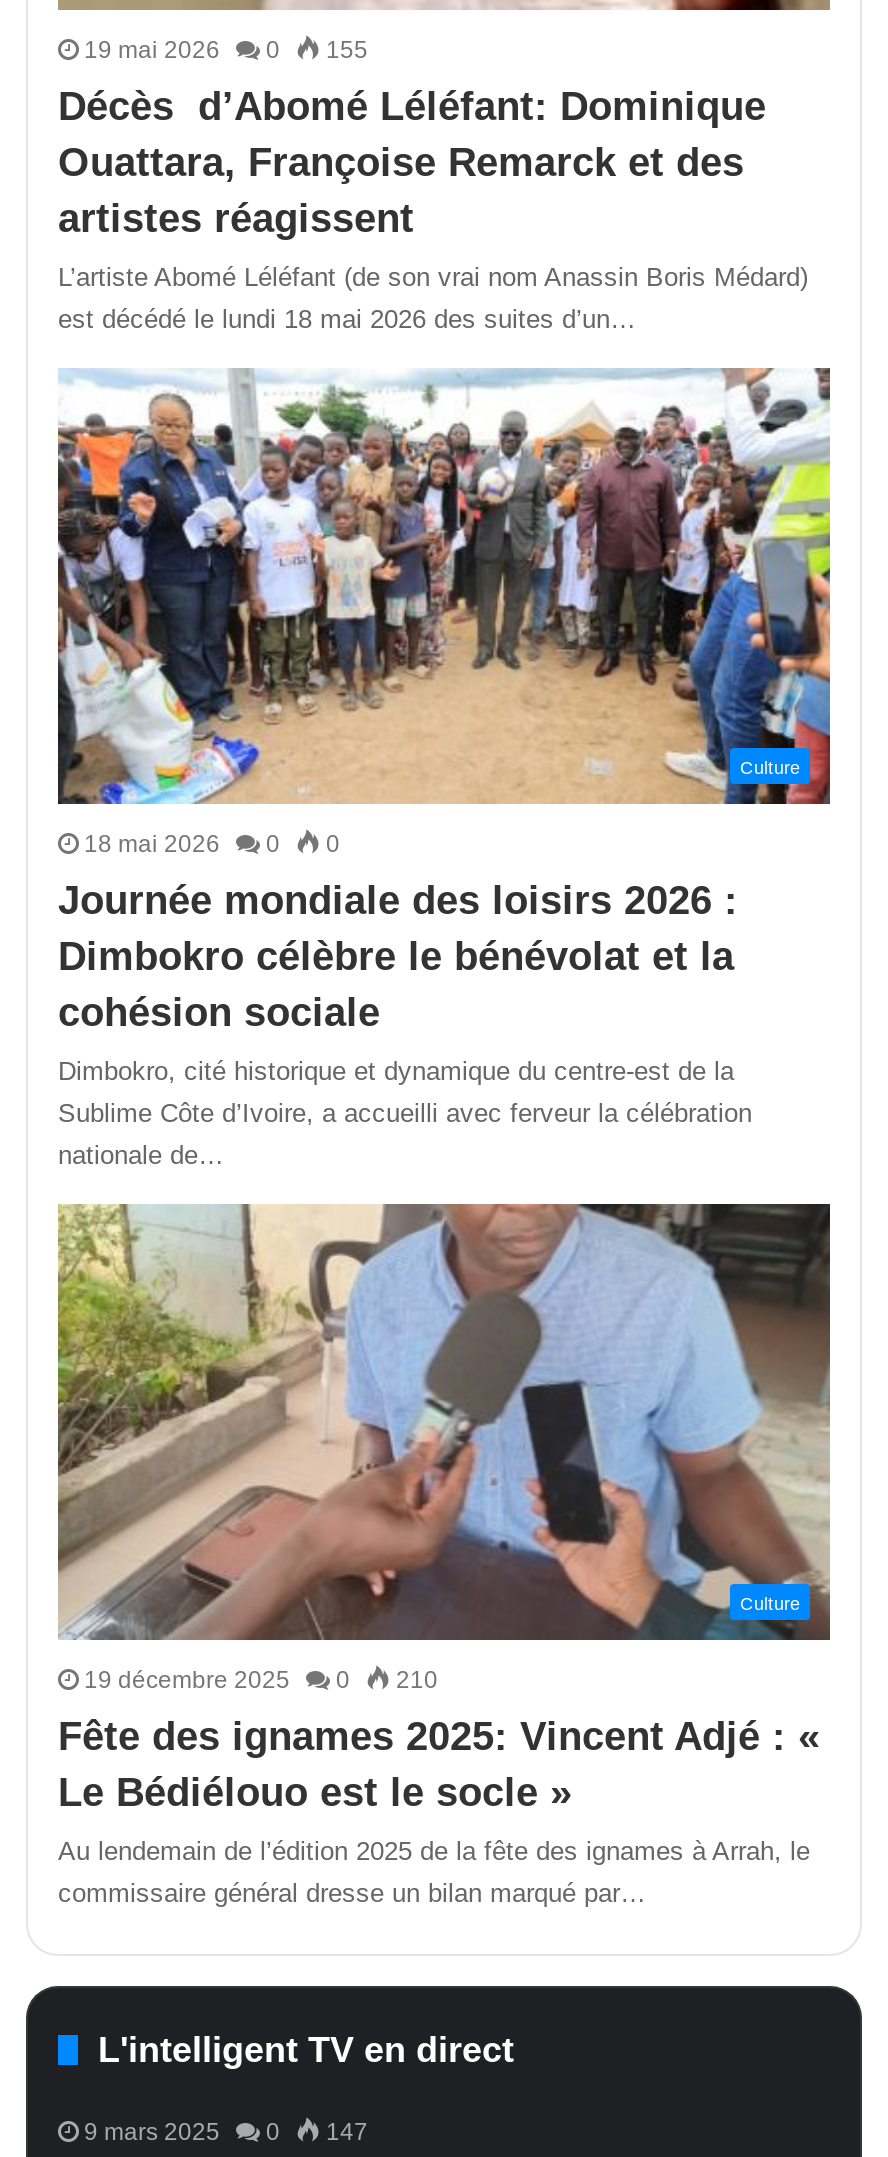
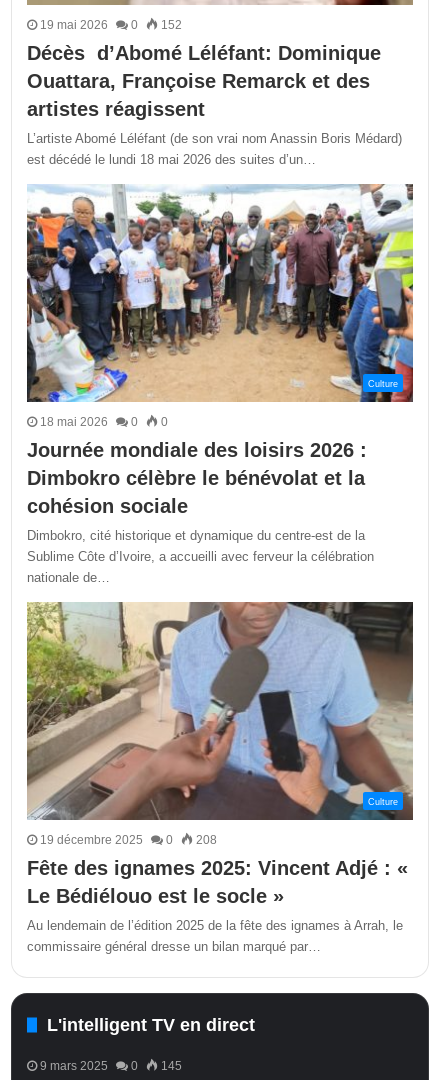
- 19 mai 2026 0 155
+ 19 mai 2026 0 152

- 19 décembre 2025 0 210
+ 19 décembre 2025 0 208

- 9 mars 2025 0 147
+ 9 mars 2025 0 145
